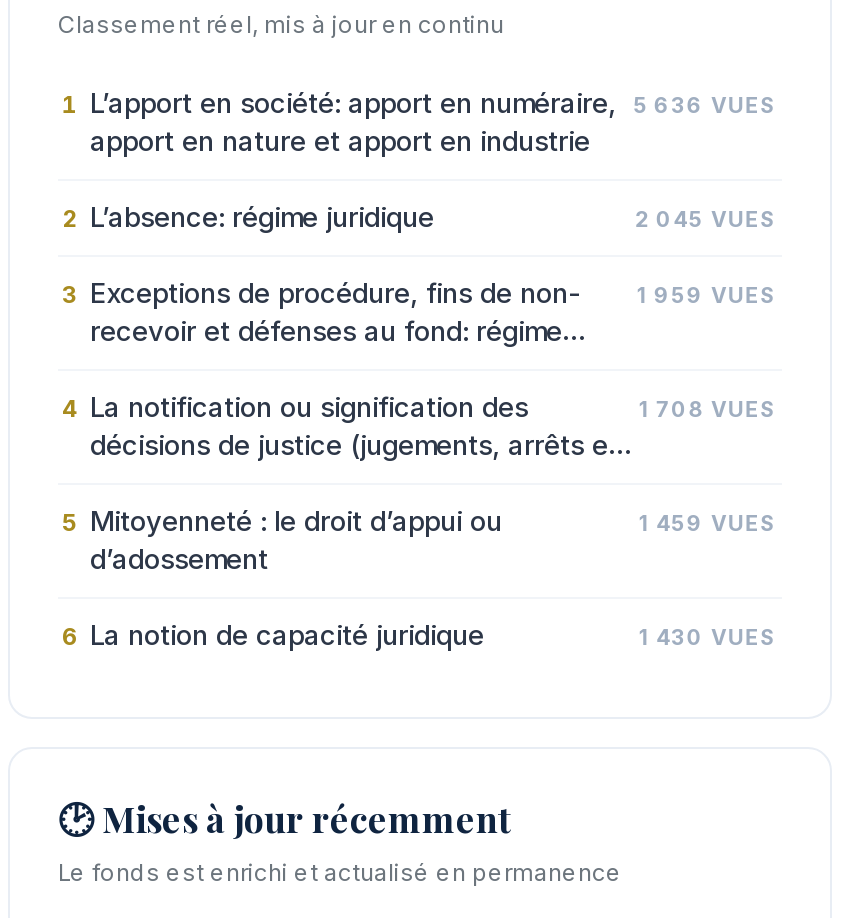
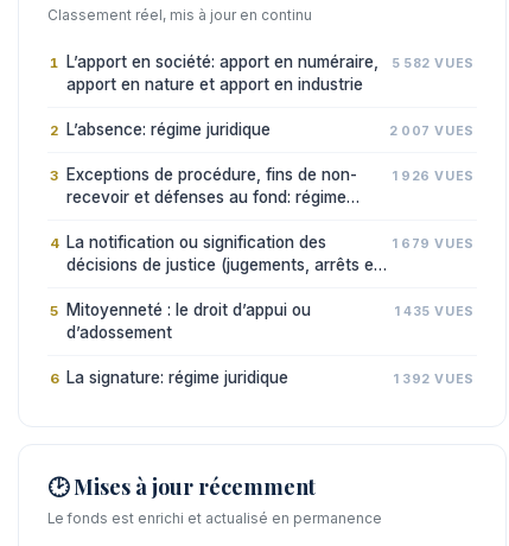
- 1 L’apport en société: apport en numéraire, 5 636 VUES
+ 1 L’apport en société: apport en numéraire, 5 582 VUES

- 2 045 VUES
+ 2 007 VUES

- 1 959 VUES
+ 1 926 VUES

- 1 708 VUES
+ 1 679 VUES

- 1 459 VUES
+ 1 435 VUES

- 6 La notion de capacité juridique
- 1 430 VUES
+ 6 La signature: régime juridique
+ 1 392 VUES
